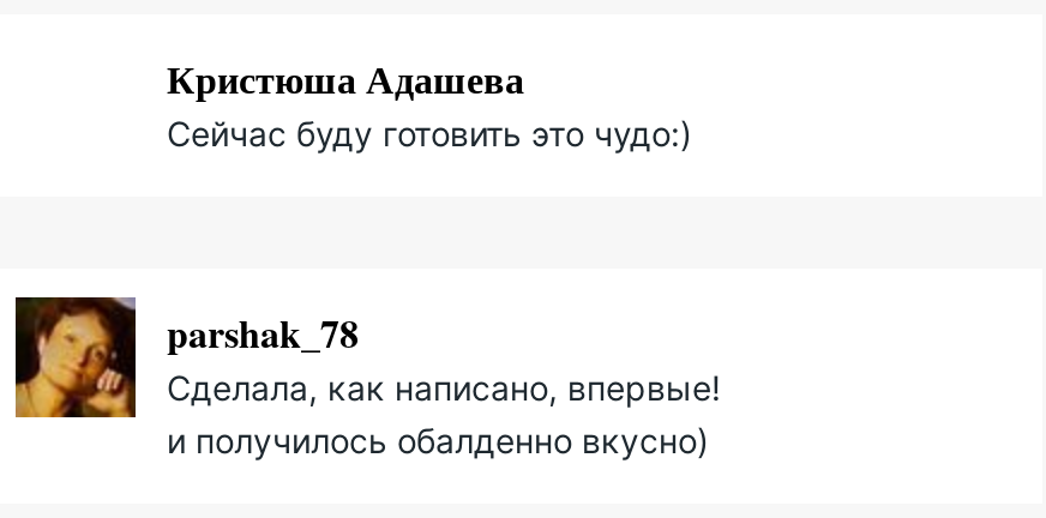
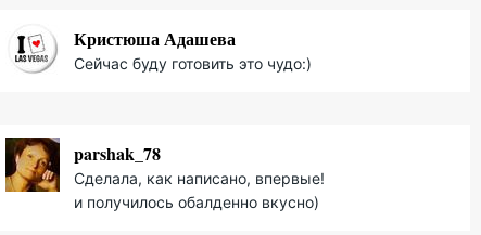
+ [image]
